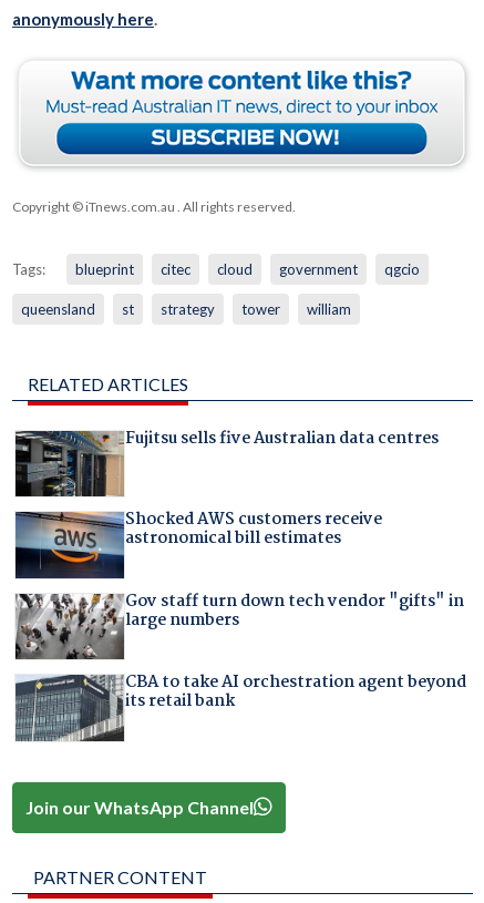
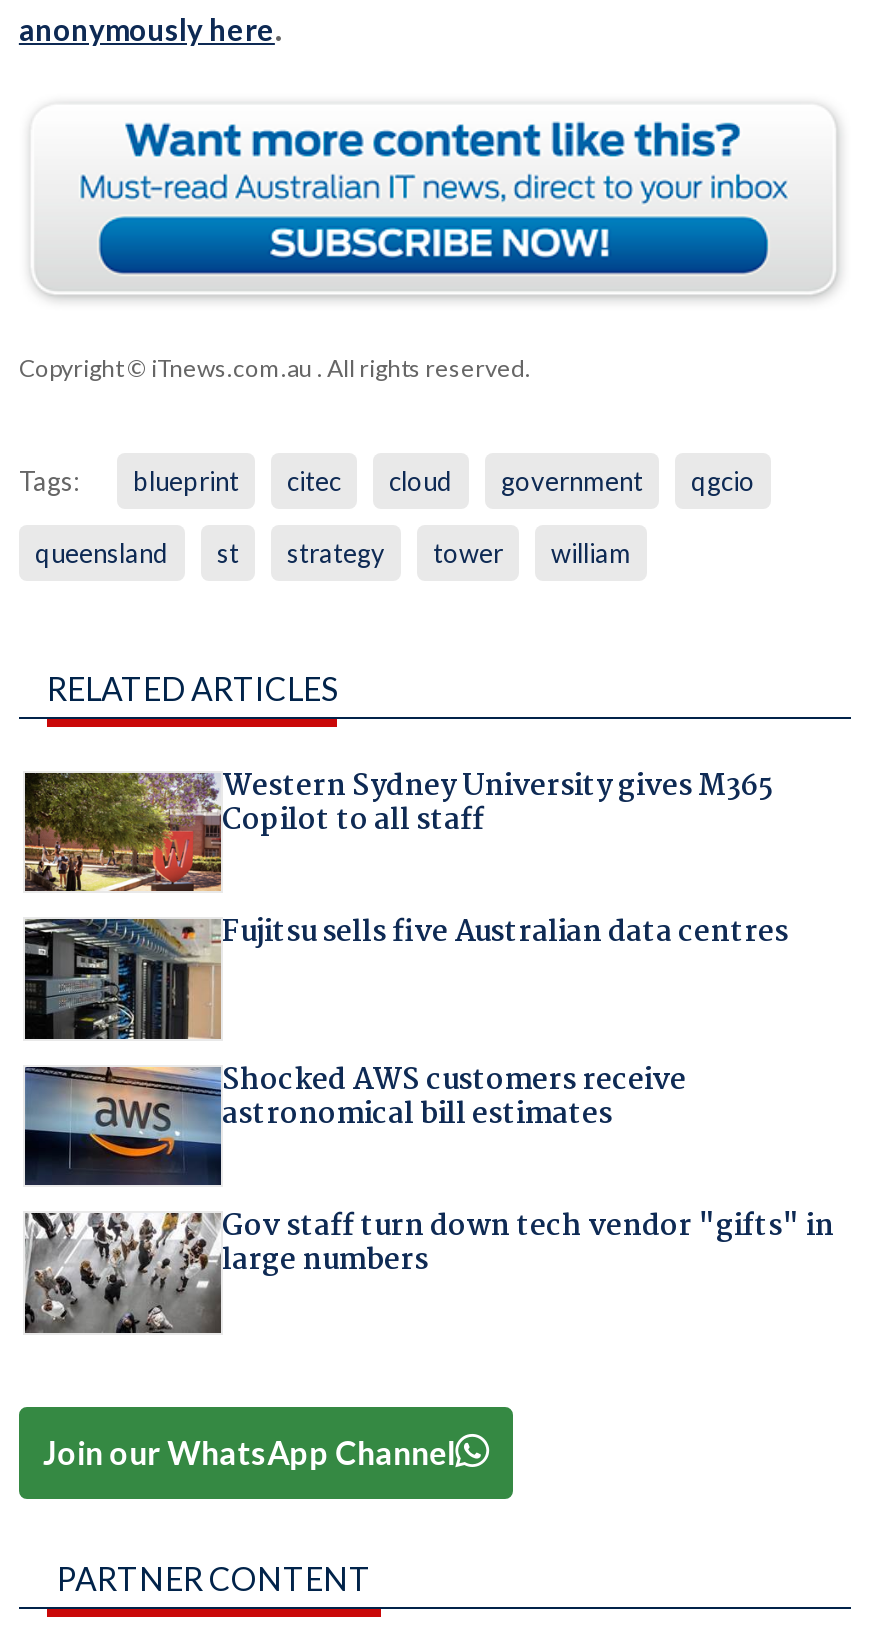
+ [image]
+ Western Sydney University gives M365
+ Copilot to all staff

moved down: [image] | Fujitsu sells five Australian data centres | Shocked AWS customers receive | astronomical bill estimates | Gov staff turn down tech vendor "gifts" in | large numbers

- [image]
- CBA to take AI orchestration agent beyond
- its retail bank
